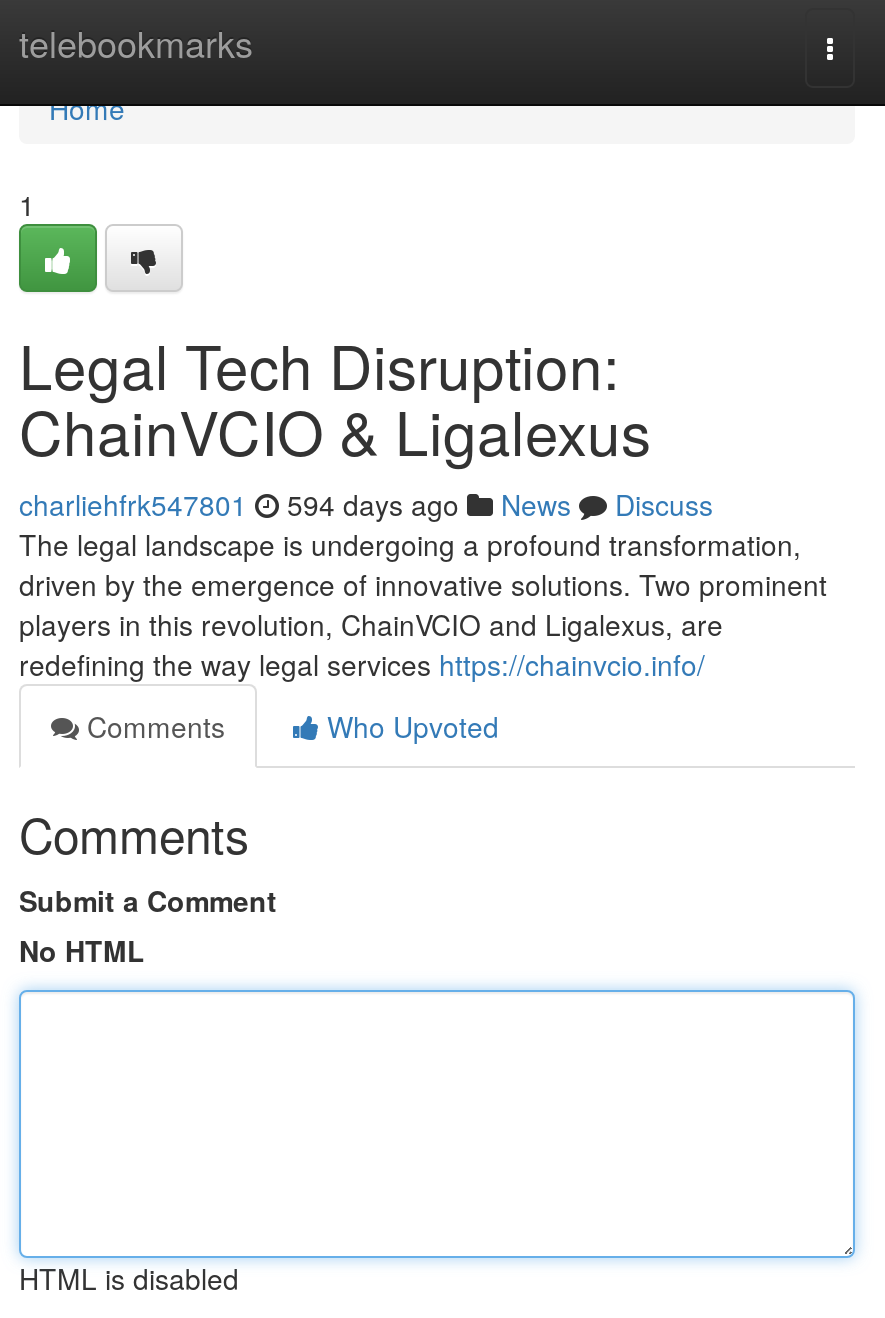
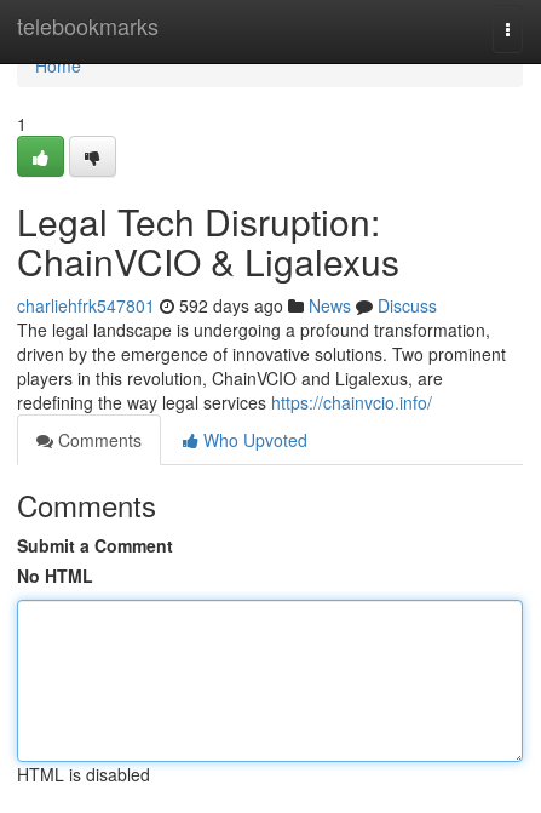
- charliehfrk547801 594 days ago News Discuss
+ charliehfrk547801 592 days ago News Discuss
